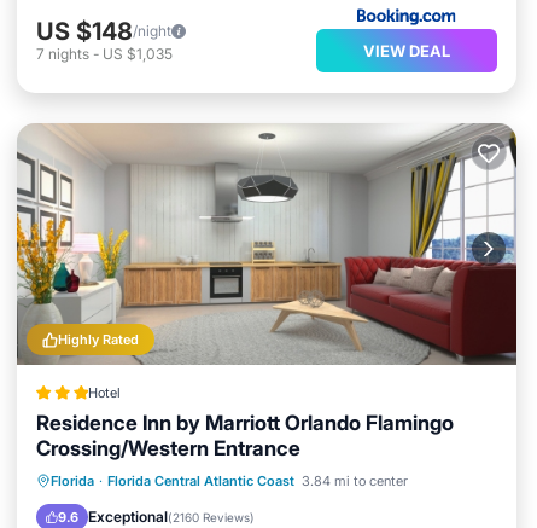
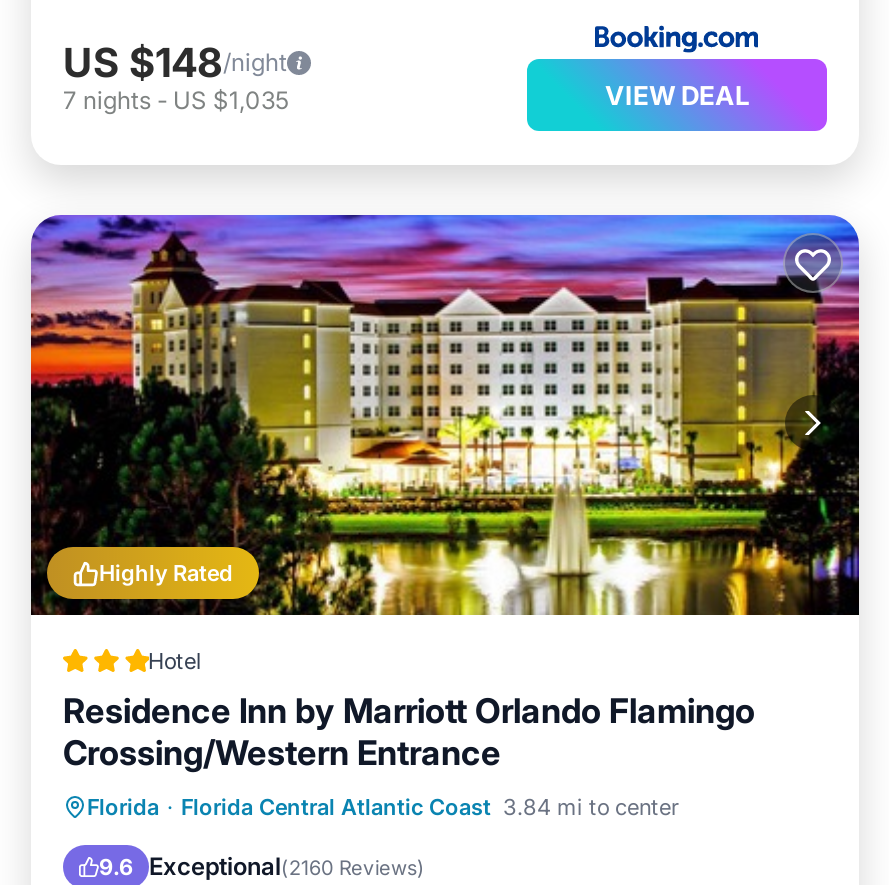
- [image]
+ [image]
